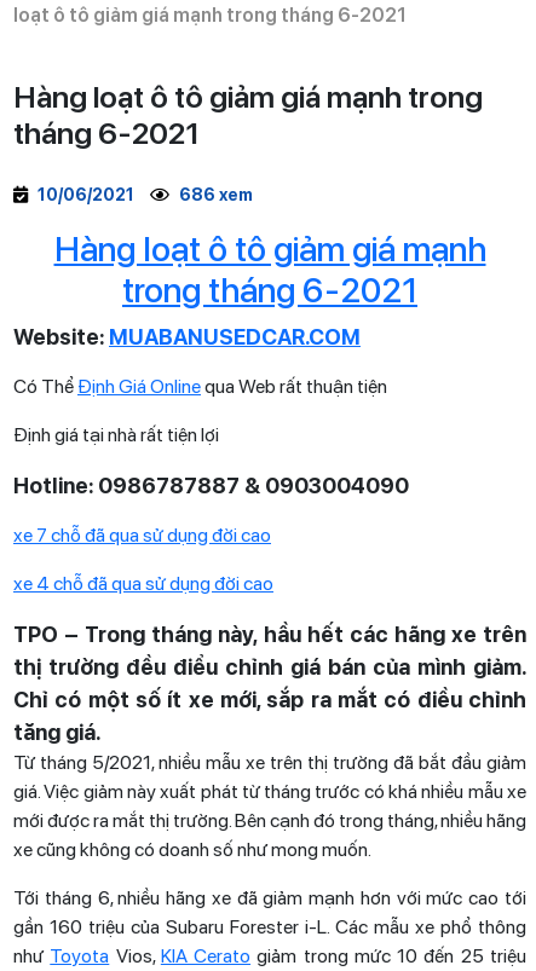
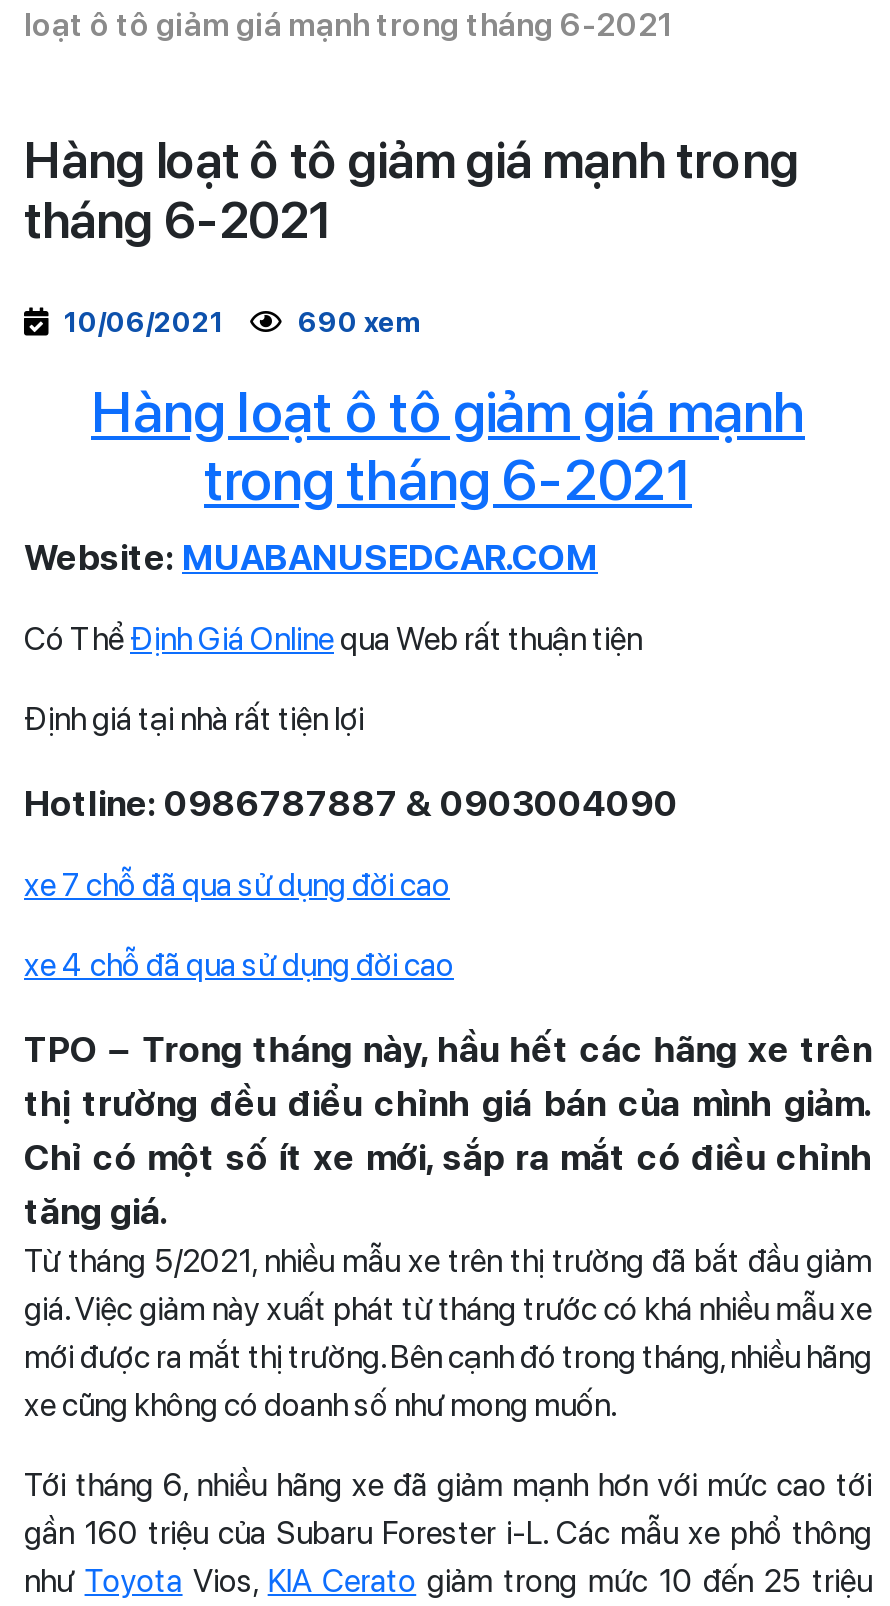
- 686 xem
+ 690 xem
